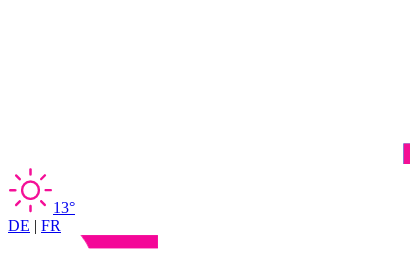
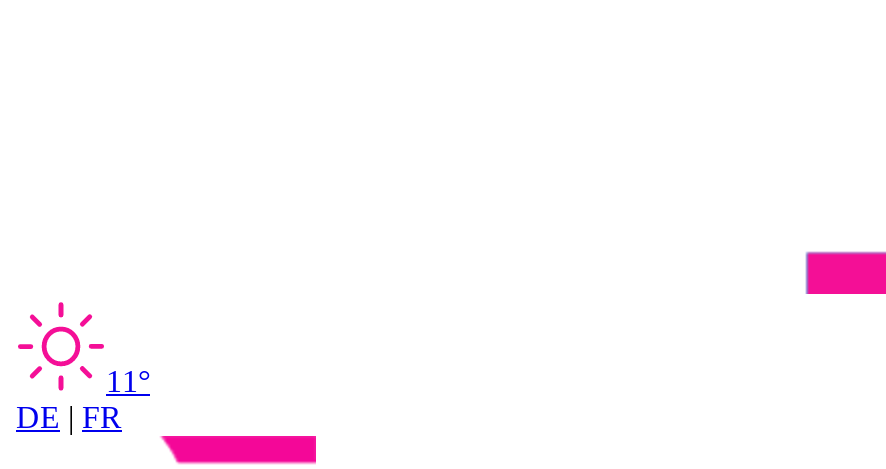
- 13°
+ 11°
